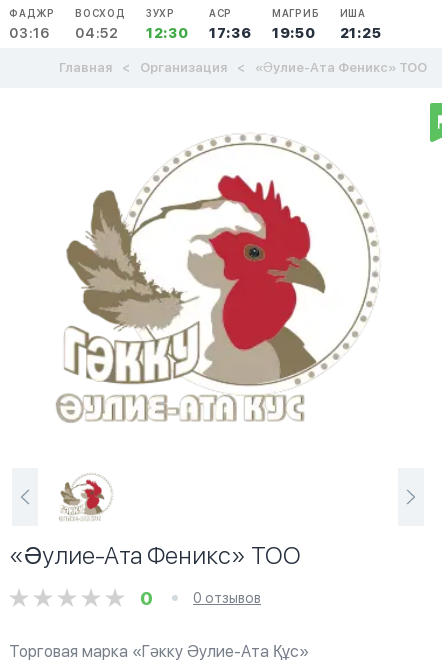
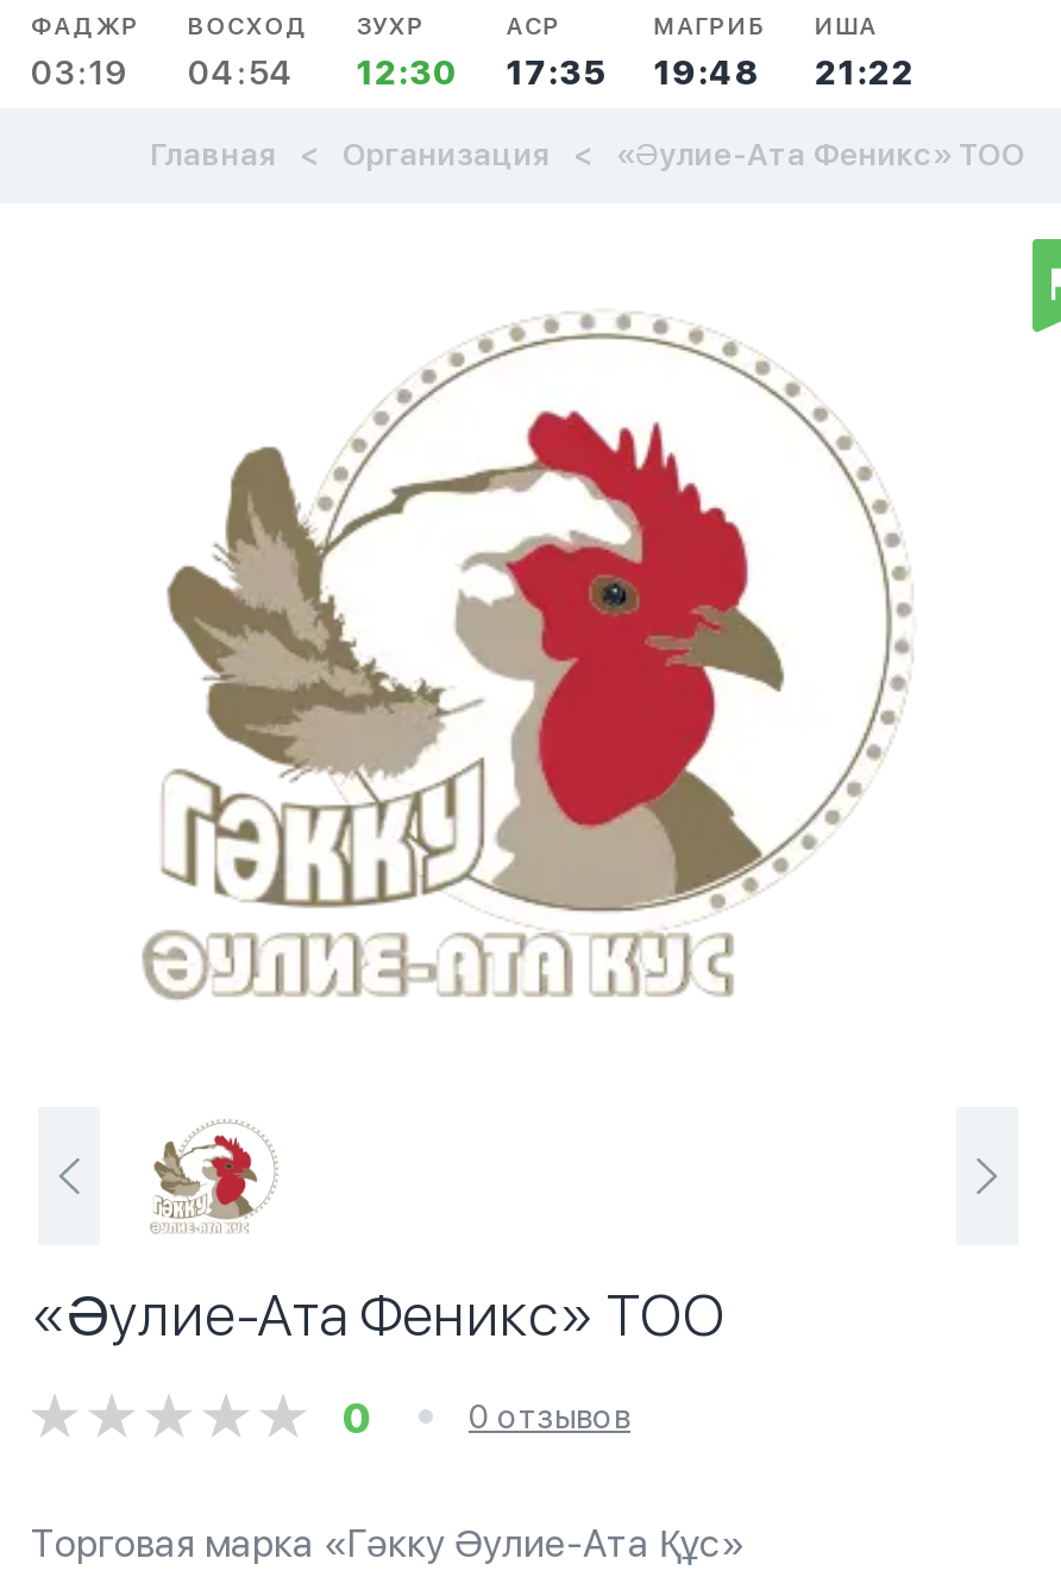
- 03:16
+ 03:19

- 04:52
+ 04:54

- 17:36
+ 17:35

- 19:50
+ 19:48

- 21:25
+ 21:22
